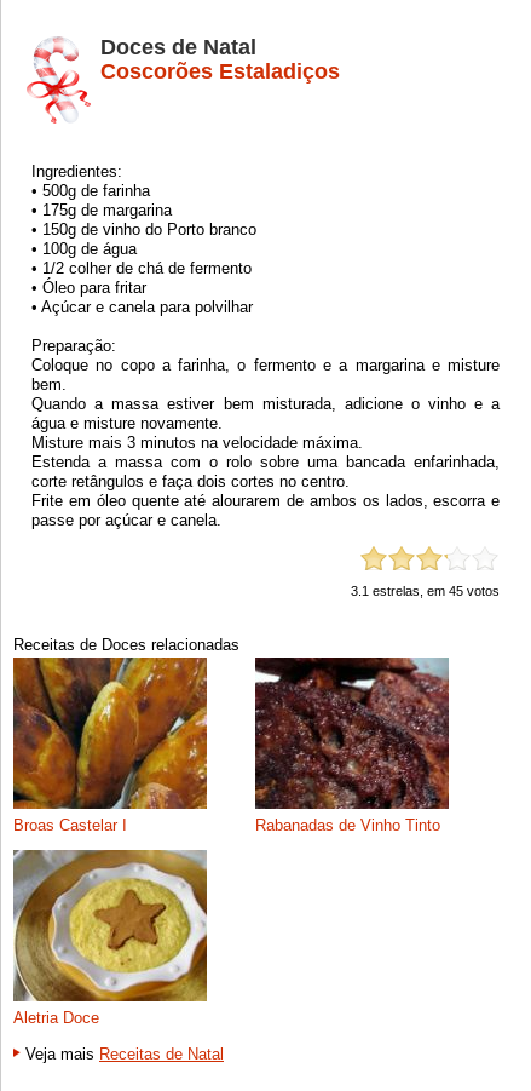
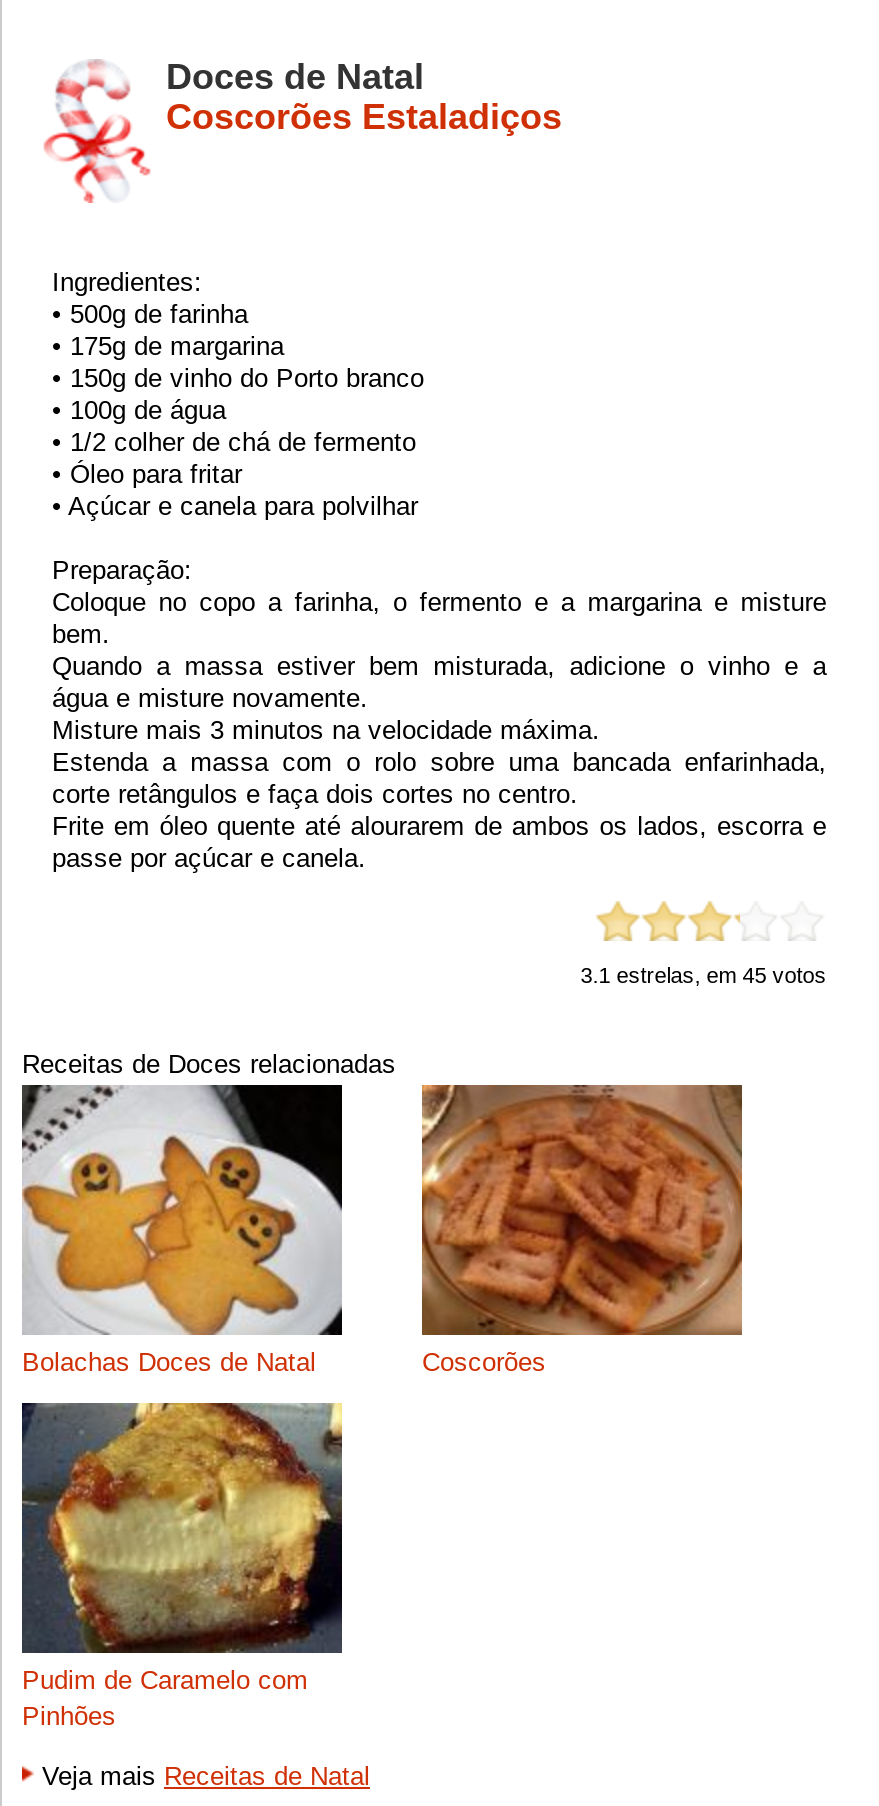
- [image]
+ [image]

- [image]
- Broas Castelar I
- Rabanadas de Vinho Tinto
+ [image]
+ Bolachas Doces de Natal
+ Coscorões

- [image]
- Aletria Doce
+ [image]
+ Pudim de Caramelo com
+ Pinhões
